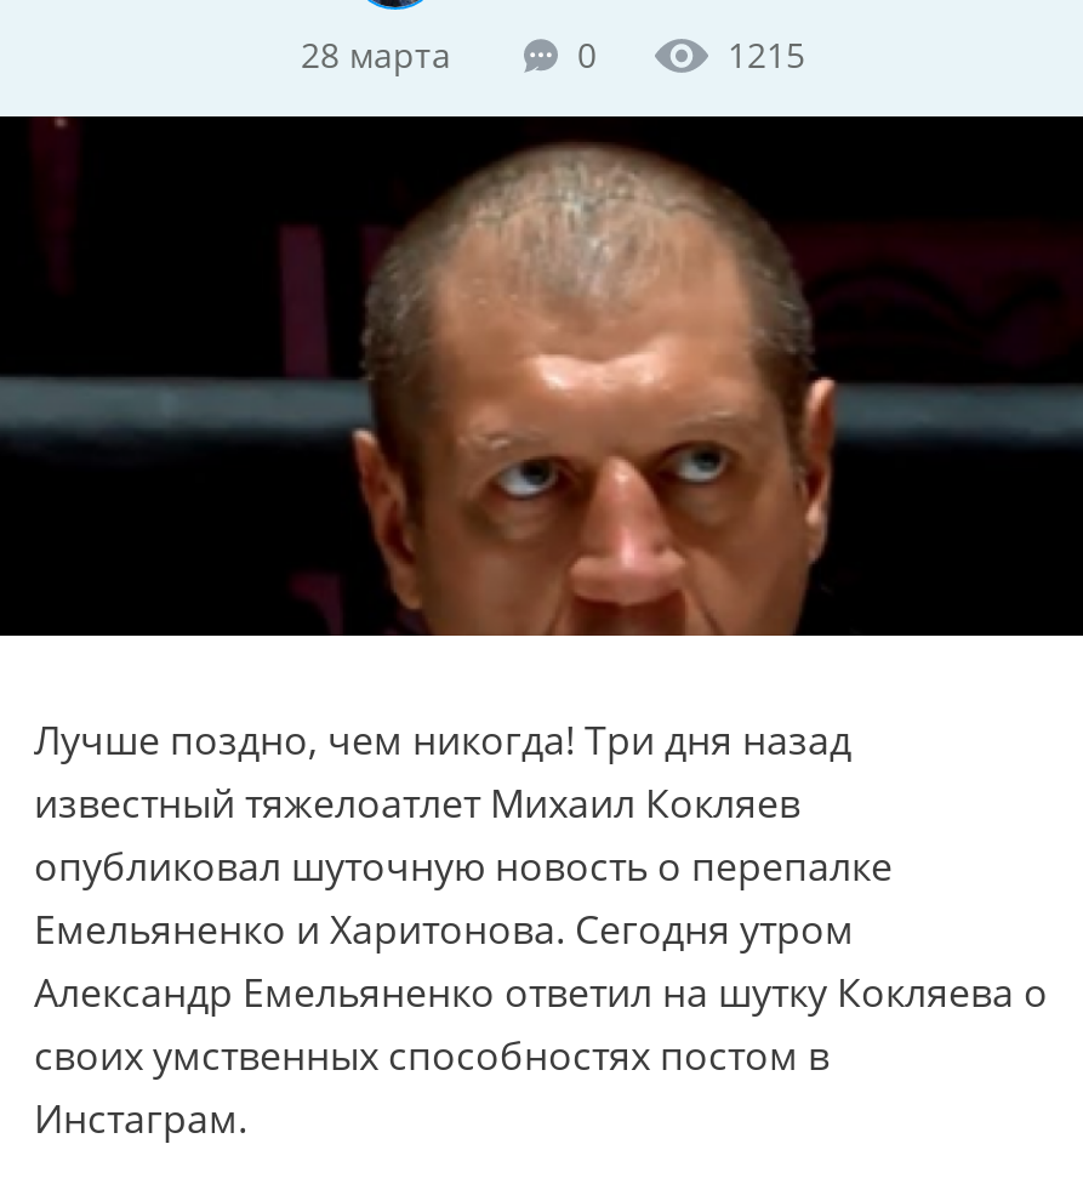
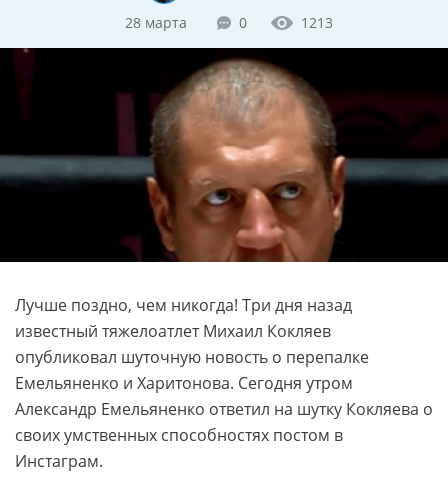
- 1215
+ 1213
